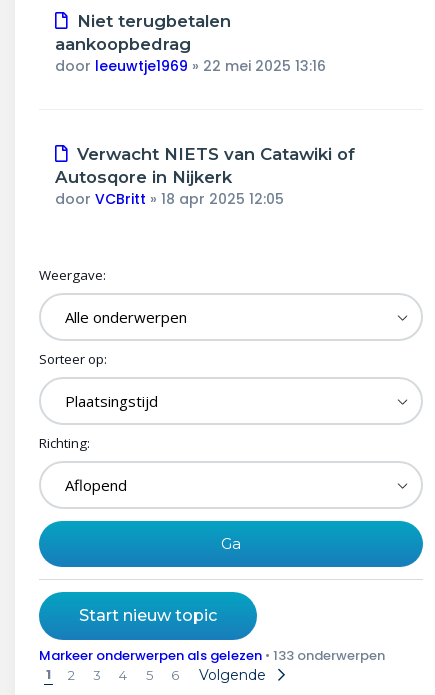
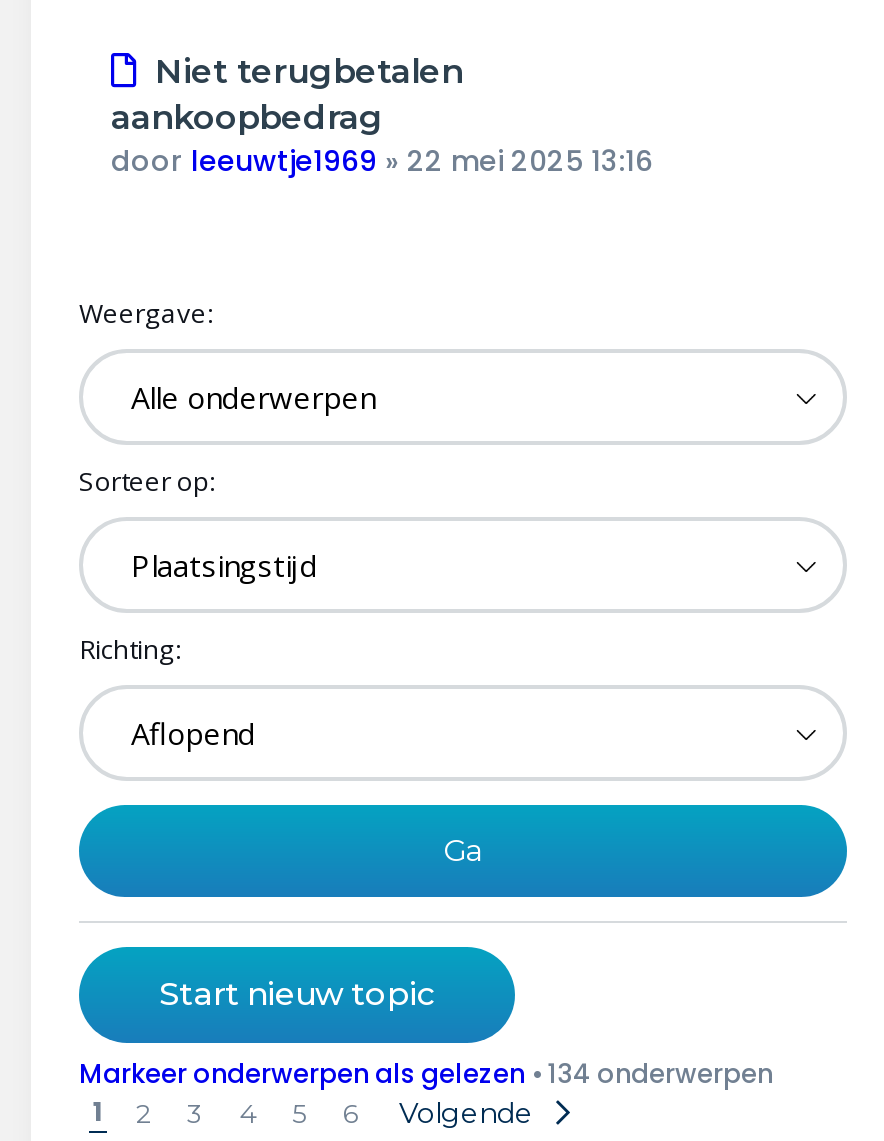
- Verwacht NIETS van Catawiki of
- Autosqore in Nijkerk
- door VCBritt» 18 apr 2025 12:05

- Markeer onderwerpen als gelezen • 133 onderwerpen
+ Markeer onderwerpen als gelezen • 134 onderwerpen
